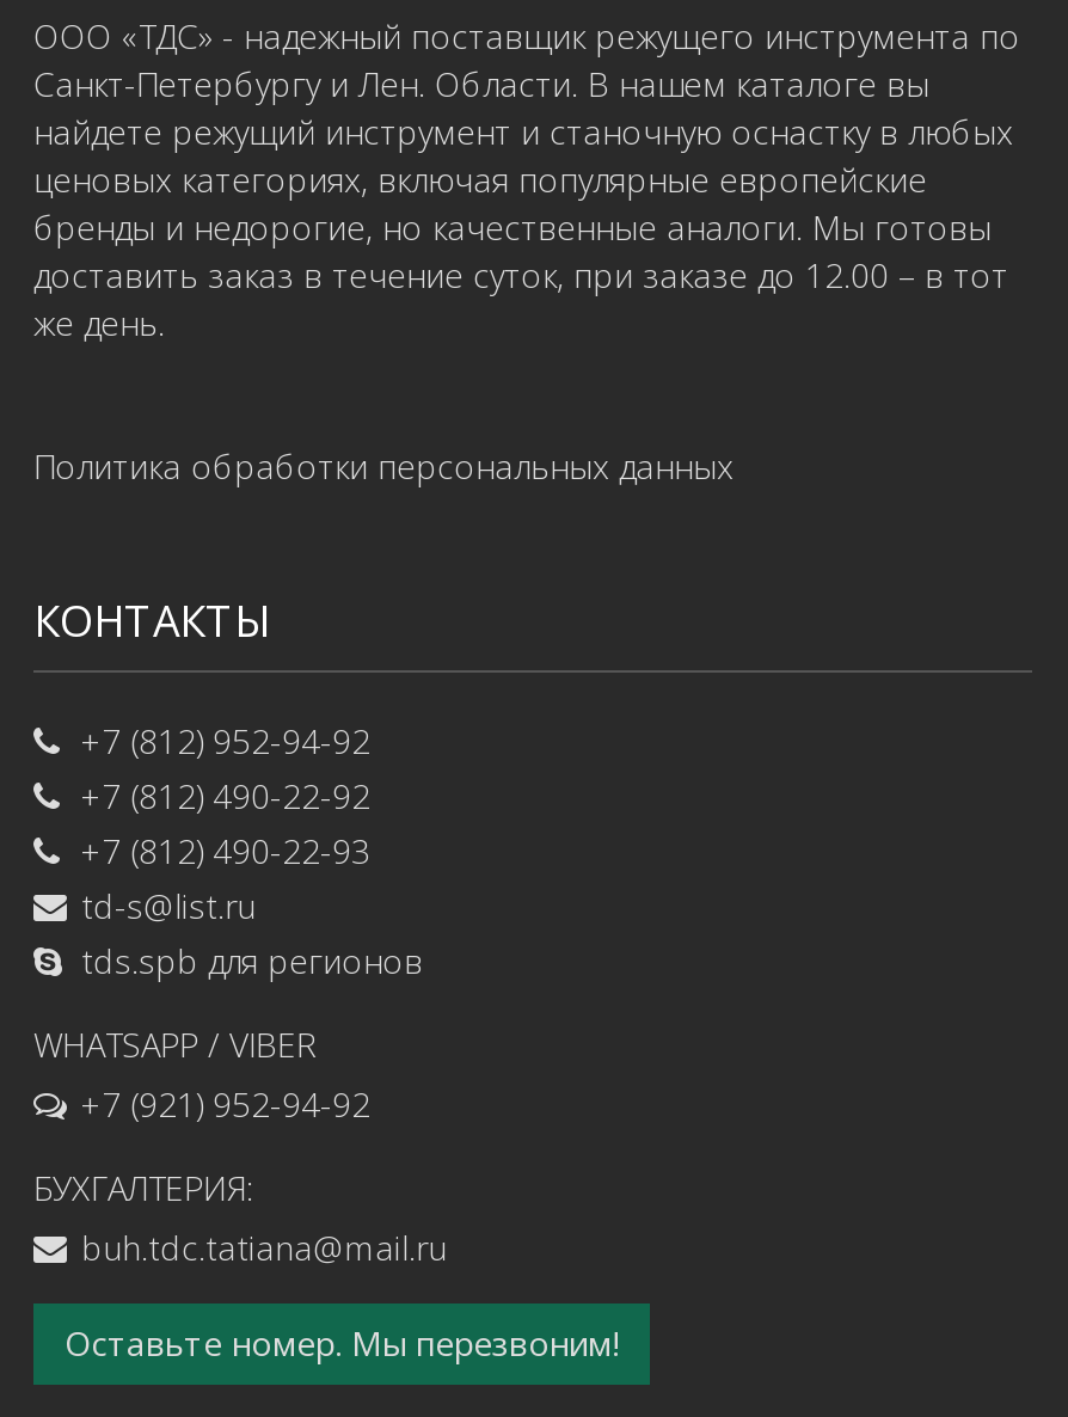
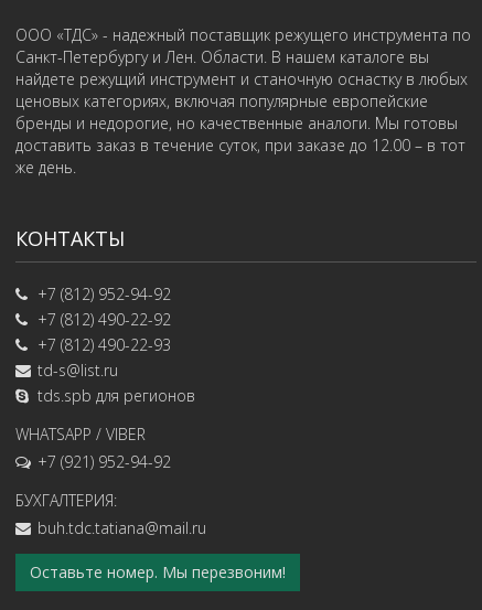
- Политика обработки персональных данных
